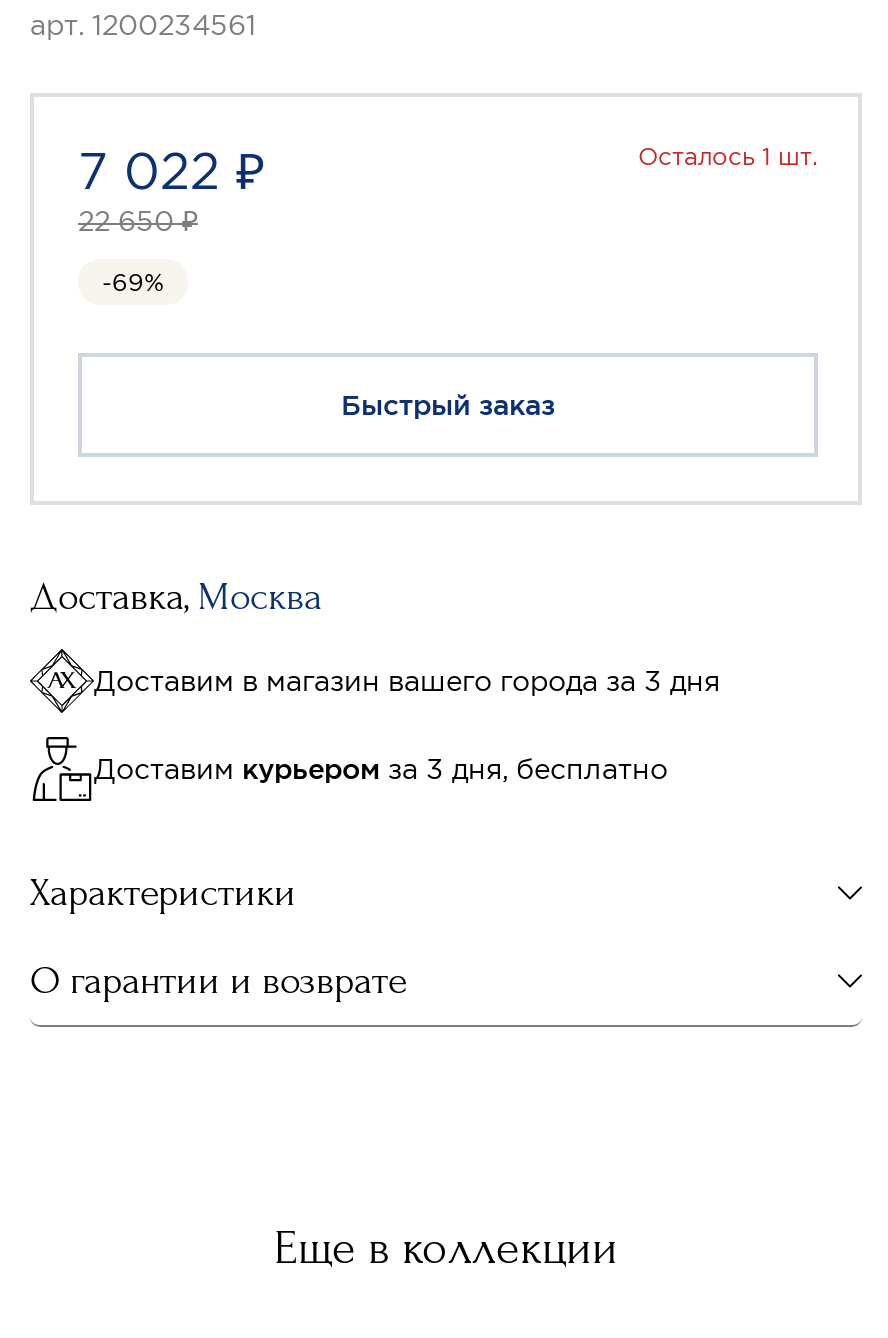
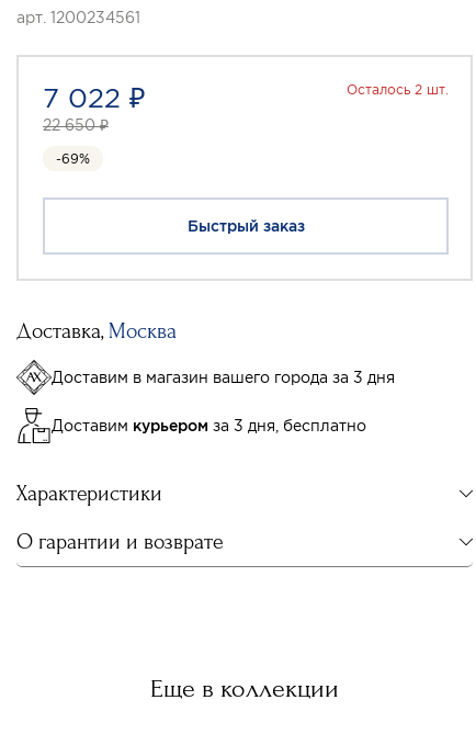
- Осталось 1 шт.
+ Осталось 2 шт.
